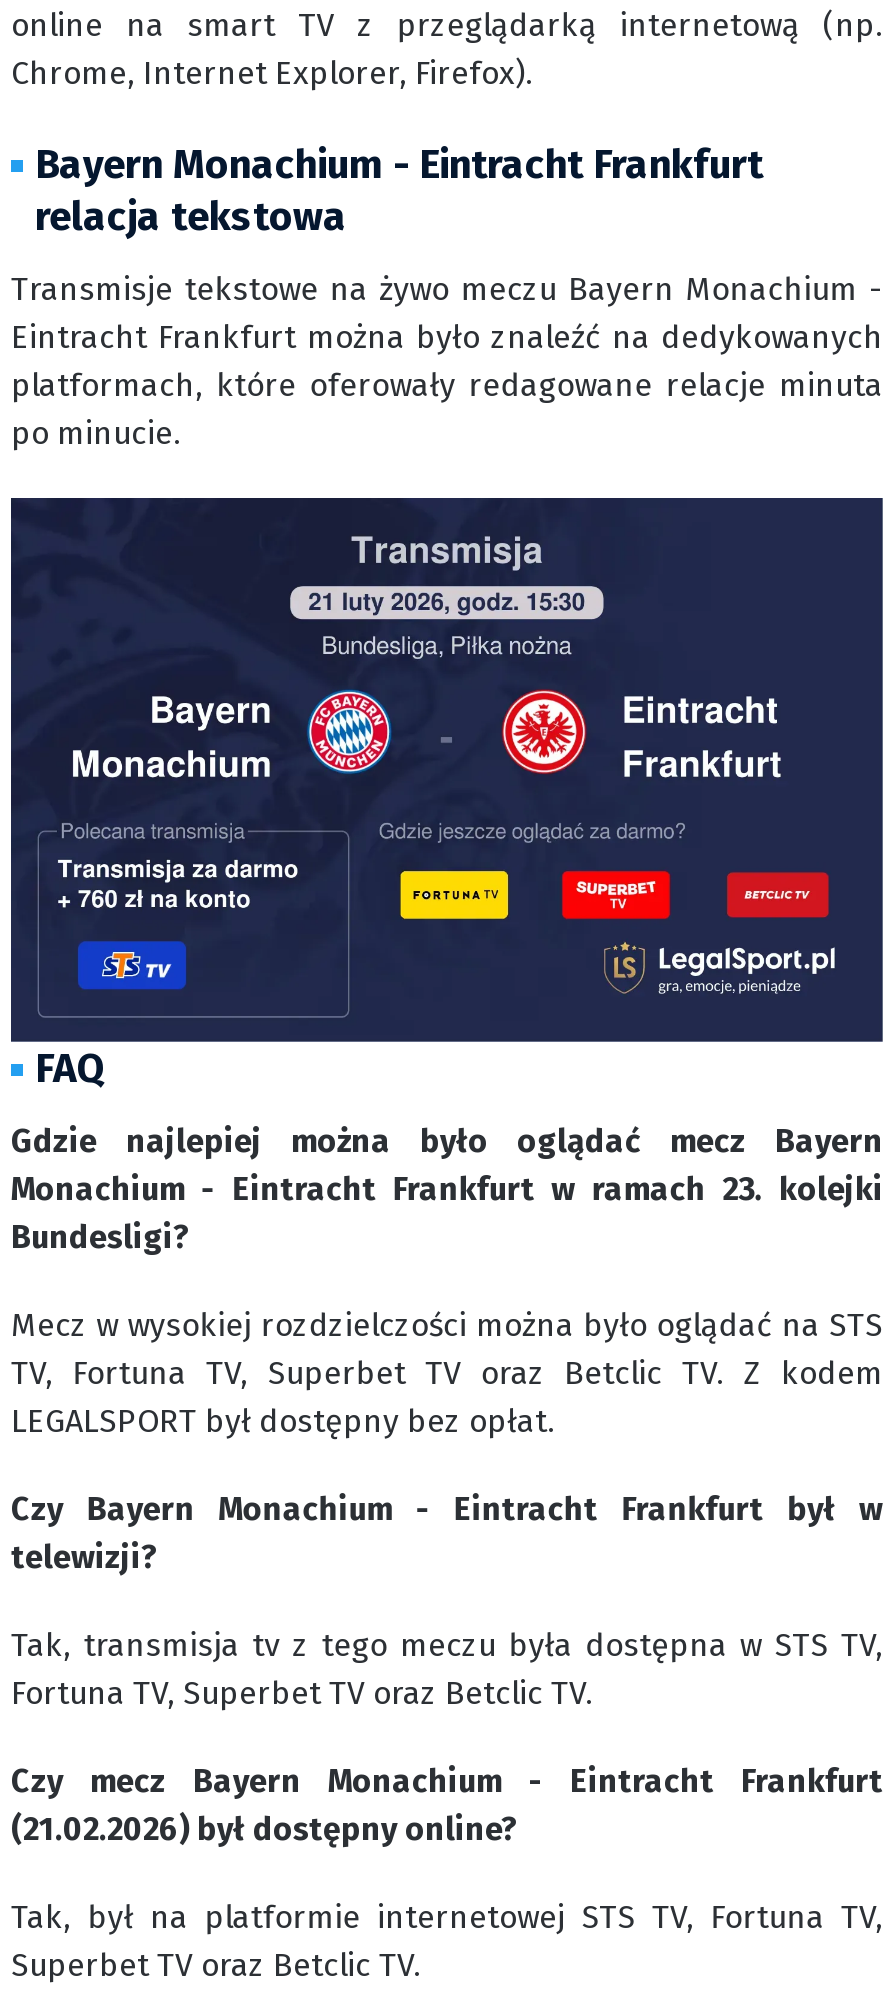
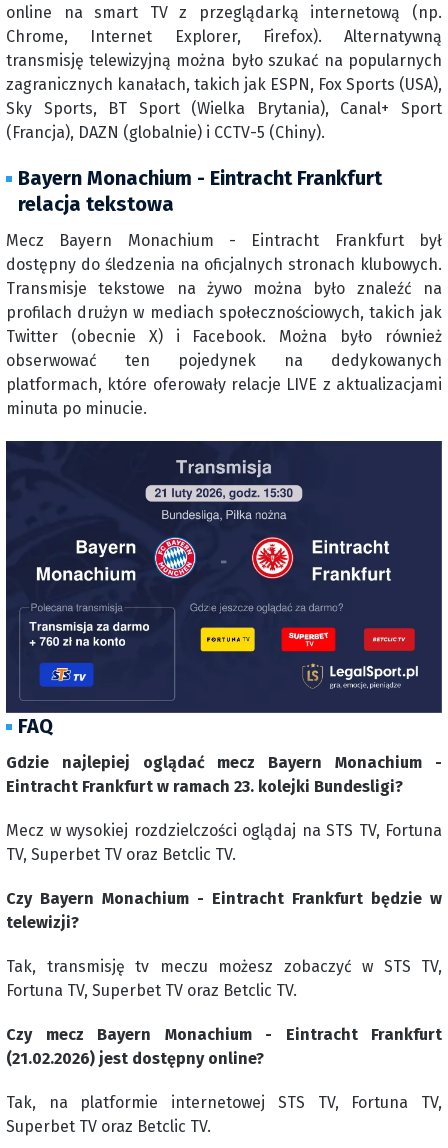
- Chrome, Internet Explorer, Firefox).
+ Chrome, Internet Explorer, Firefox). Alternatywną
+ transmisję telewizyjną można było szukać na popularnych
+ zagranicznych kanałach, takich jak ESPN, Fox Sports (USA),
+ Sky Sports, BT Sport (Wielka Brytania), Canal+ Sport
+ (Francja), DAZN (globalnie) i CCTV-5 (Chiny).

- Transmisje tekstowe na żywo meczu Bayern Monachium -
- Eintracht Frankfurt można było znaleźć na dedykowanych
- platformach, które oferowały redagowane relacje minuta
- po minucie.
+ Mecz Bayern Monachium - Eintracht Frankfurt był
+ dostępny do śledzenia na oficjalnych stronach klubowych.
+ Transmisje tekstowe na żywo można było znaleźć na
+ profilach drużyn w mediach społecznościowych, takich jak
+ Twitter (obecnie X) i Facebook. Można było również
+ obserwować ten pojedynek na dedykowanych
+ platformach, które oferowały relacje LIVE z aktualizacjami
+ minuta po minucie.

moved down: [image] | FAQ

- Gdzie najlepiej można było oglądać mecz Bayern
- Monachium - Eintracht Frankfurt w ramach 23. kolejki
- Bundesligi?
+ Gdzie najlepiej oglądać mecz Bayern Monachium -
+ Eintracht Frankfurt w ramach 23. kolejki Bundesligi?

- Mecz w wysokiej rozdzielczości można było oglądać na STS
- TV, Fortuna TV, Superbet TV oraz Betclic TV. Z kodem
- LEGALSPORT był dostępny bez opłat.
+ Mecz w wysokiej rozdzielczości oglądaj na STS TV, Fortuna
+ TV, Superbet TV oraz Betclic TV.

- Czy Bayern Monachium - Eintracht Frankfurt był w
+ Czy Bayern Monachium - Eintracht Frankfurt będzie w

- Tak, transmisja tv z tego meczu była dostępna w STS TV,
+ Tak, transmisję tv meczu możesz zobaczyć w STS TV,

- (21.02.2026) był dostępny online?
+ (21.02.2026) jest dostępny online?

- Tak, był na platformie internetowej STS TV, Fortuna TV,
+ Tak, na platformie internetowej STS TV, Fortuna TV,
